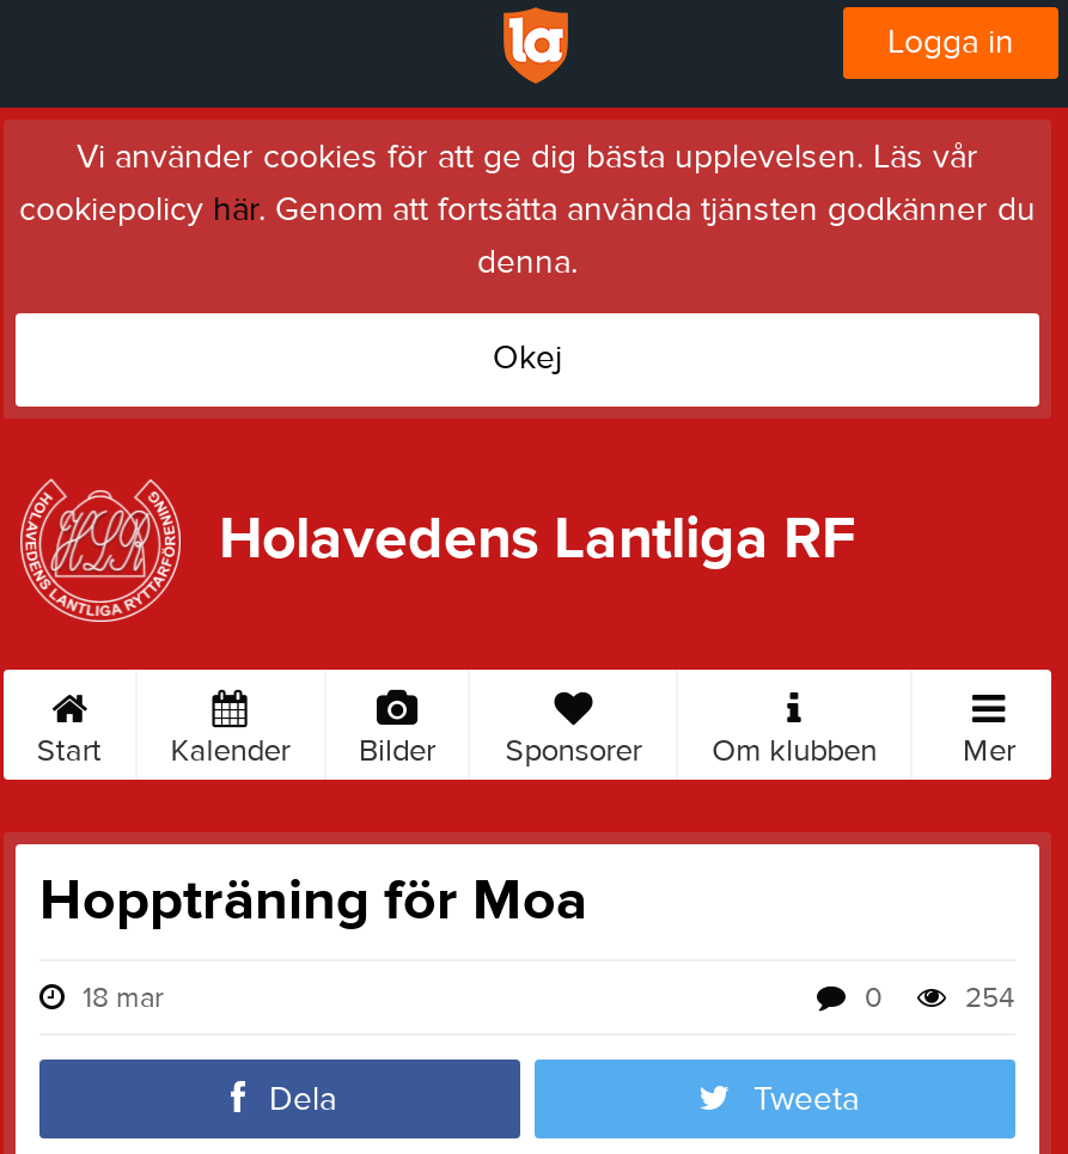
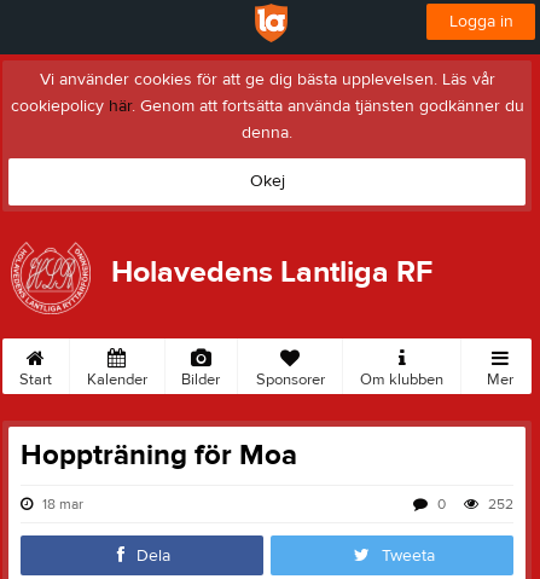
- 0 254
+ 0 252
